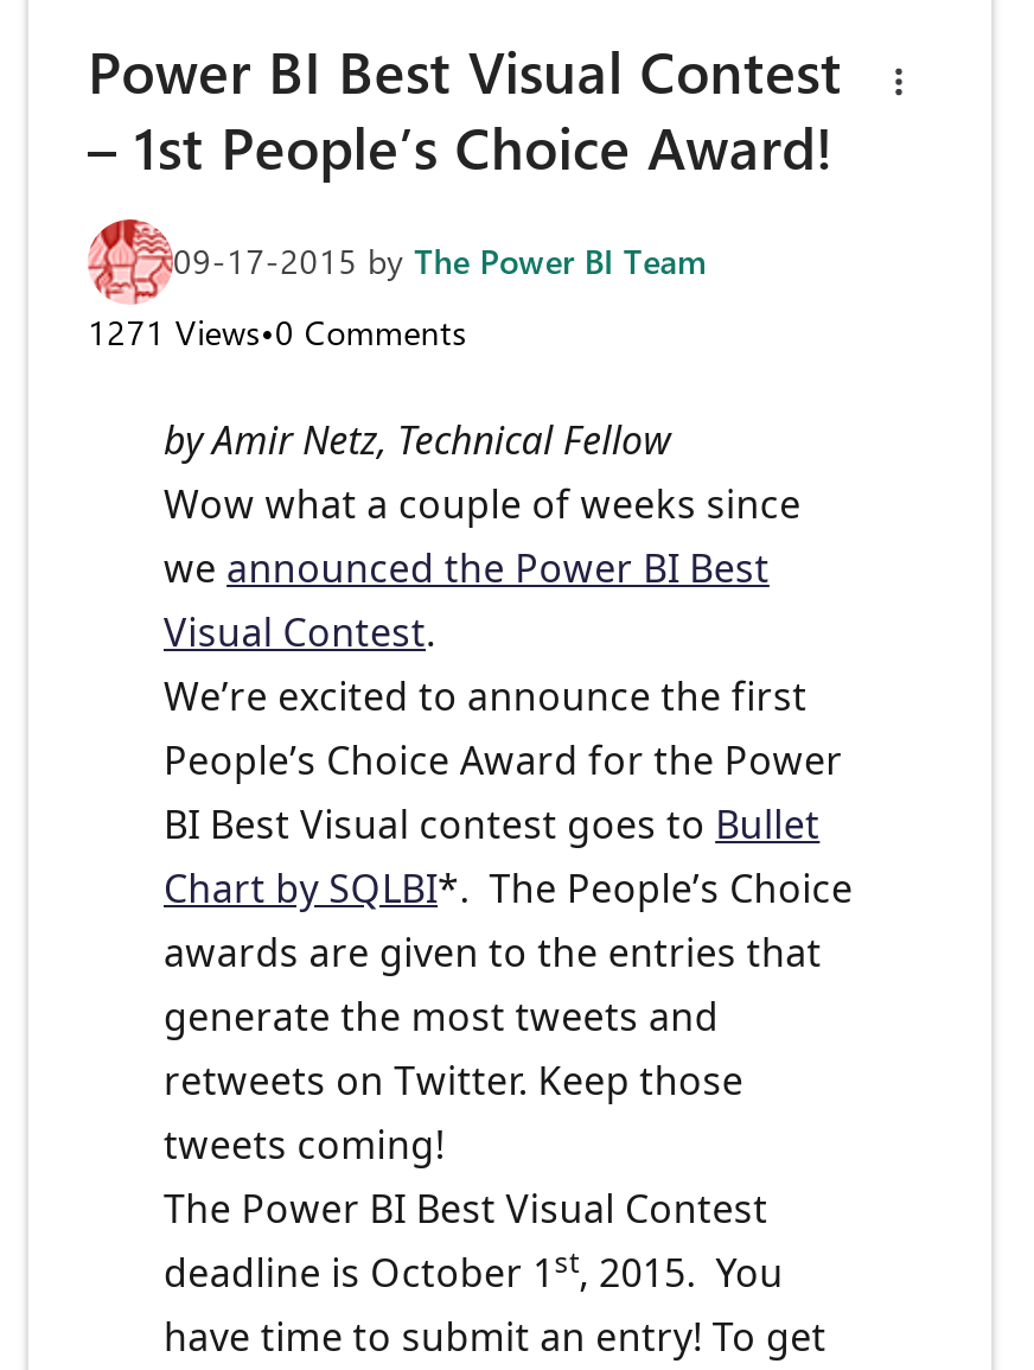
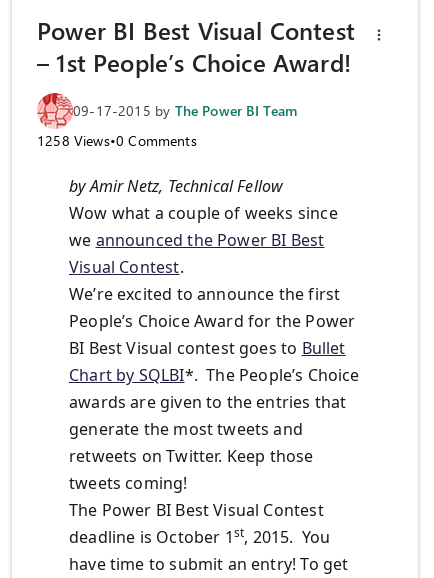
- 1271 Views•0 Comments
+ 1258 Views•0 Comments
